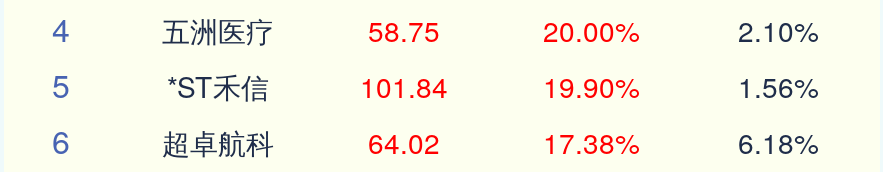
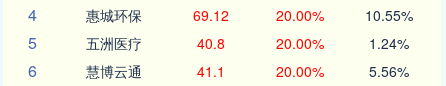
- 五洲医疗
- 58.75
+ 惠城环保
+ 69.12

- 2.10%
+ 10.55%

- *ST禾信
- 101.84
- 19.90%
- 1.56%
+ 五洲医疗
+ 40.8
+ 20.00%
+ 1.24%

- 超卓航科
- 64.02
- 17.38%
- 6.18%
+ 慧博云通
+ 41.1
+ 20.00%
+ 5.56%
